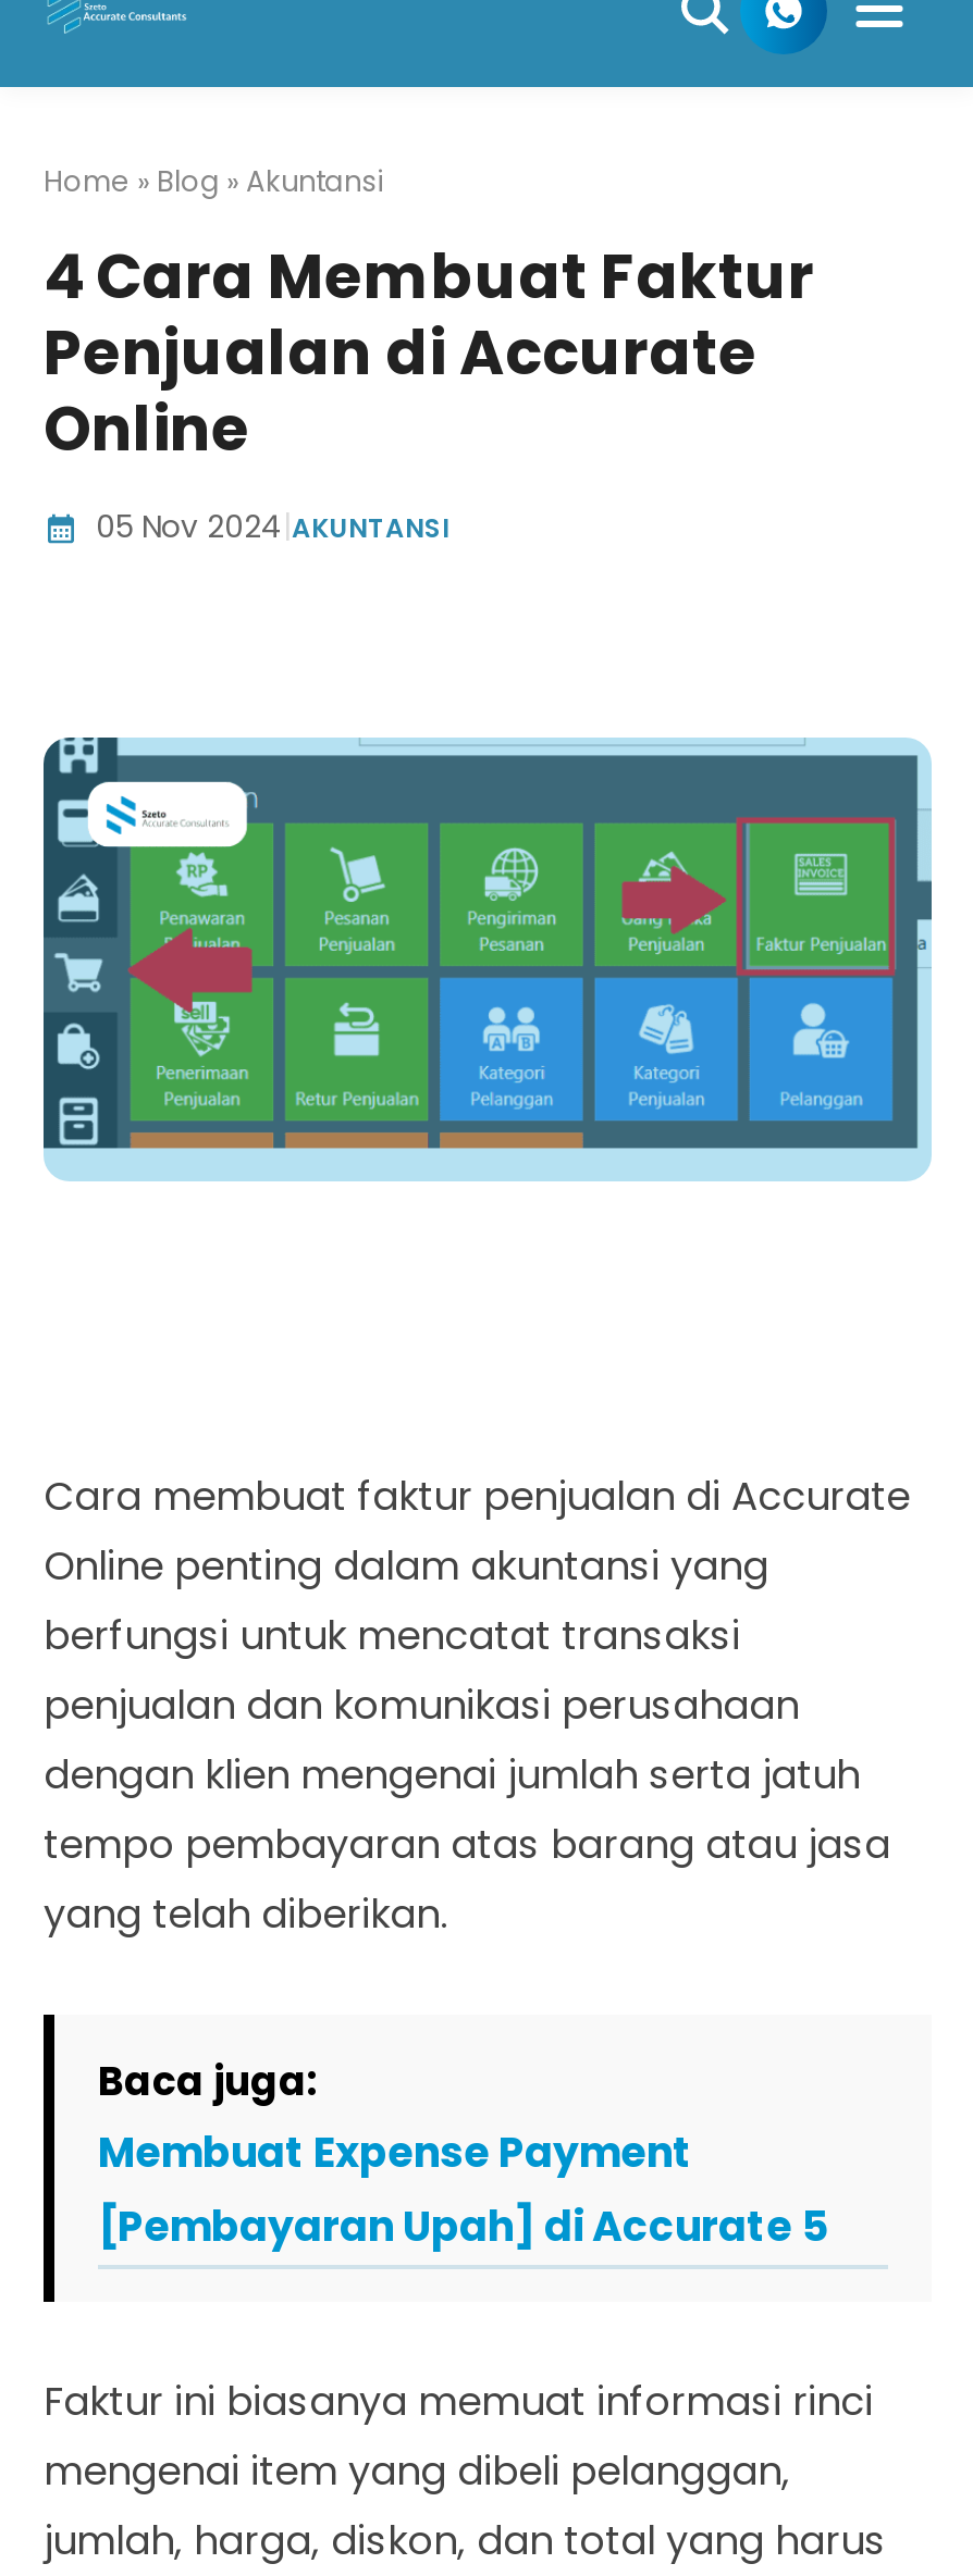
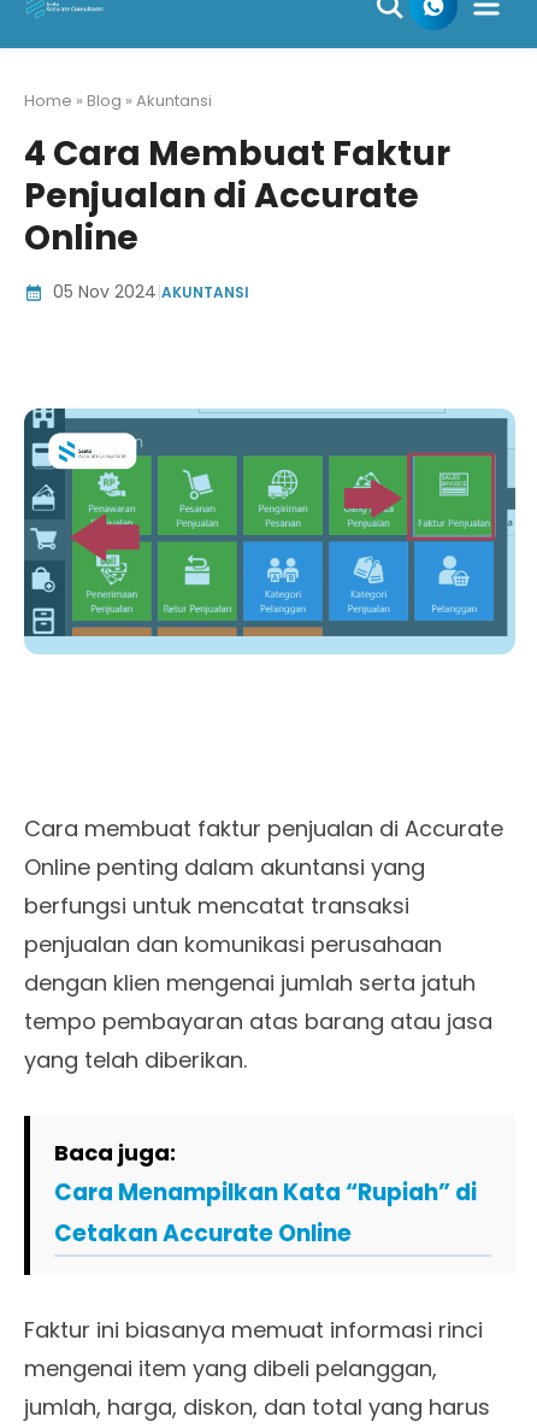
- Membuat Expense Payment
- [Pembayaran Upah] di Accurate 5
+ Cara Menampilkan Kata “Rupiah” di
+ Cetakan Accurate Online
